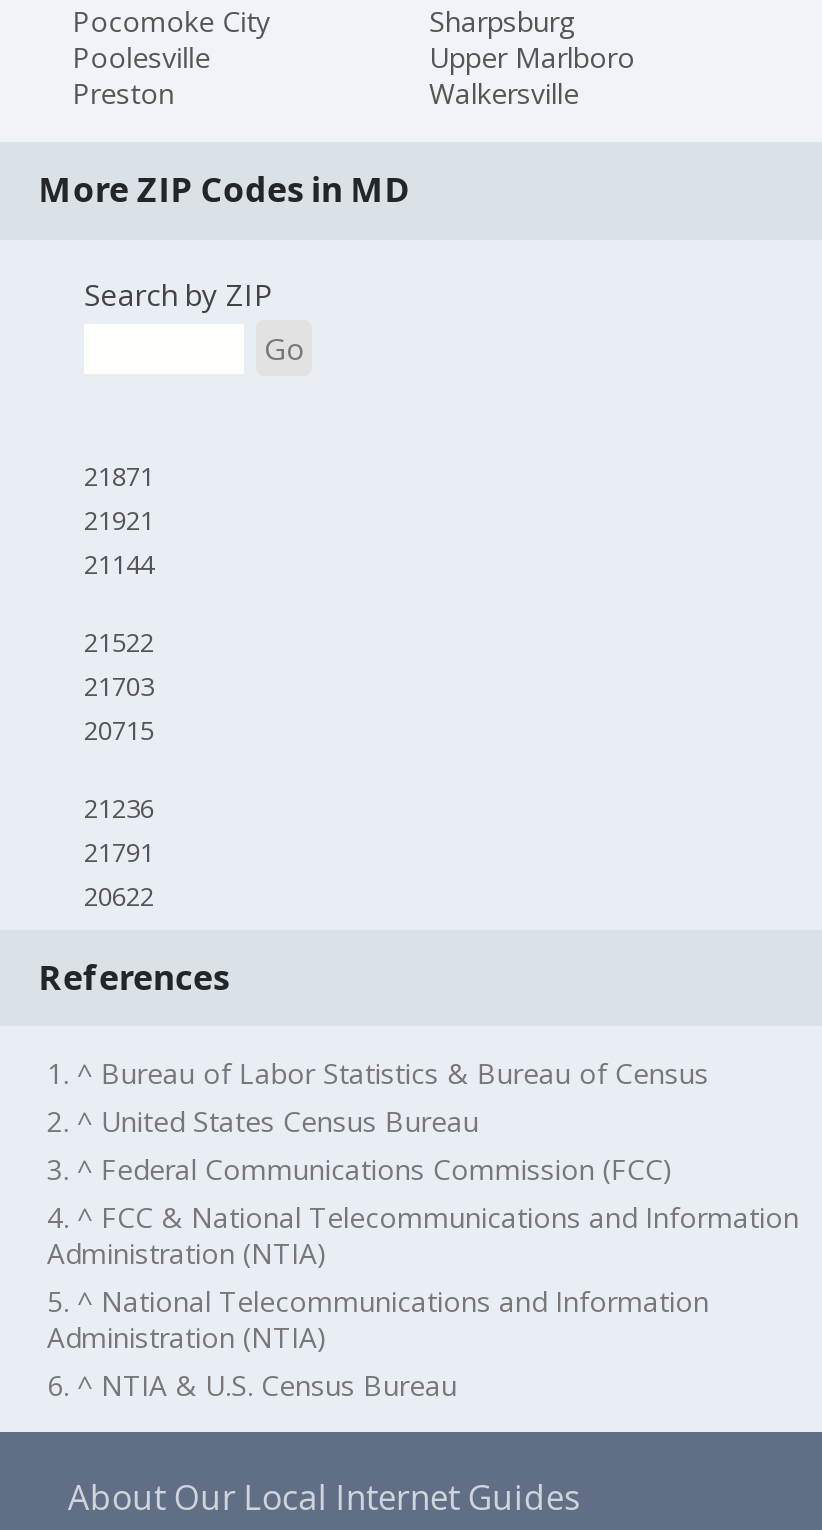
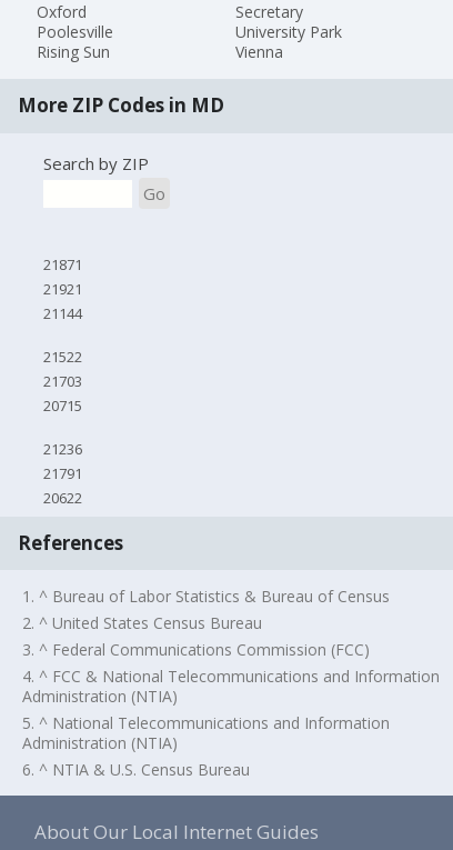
- Pocomoke City
+ Oxford

- Sharpsburg
- Upper Marlboro
- Walkersville
+ Secretary
+ University Park
+ Vienna

- Preston
+ Rising Sun
